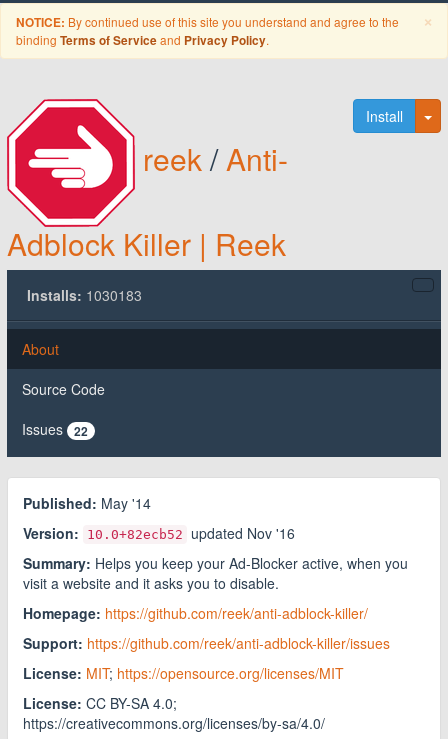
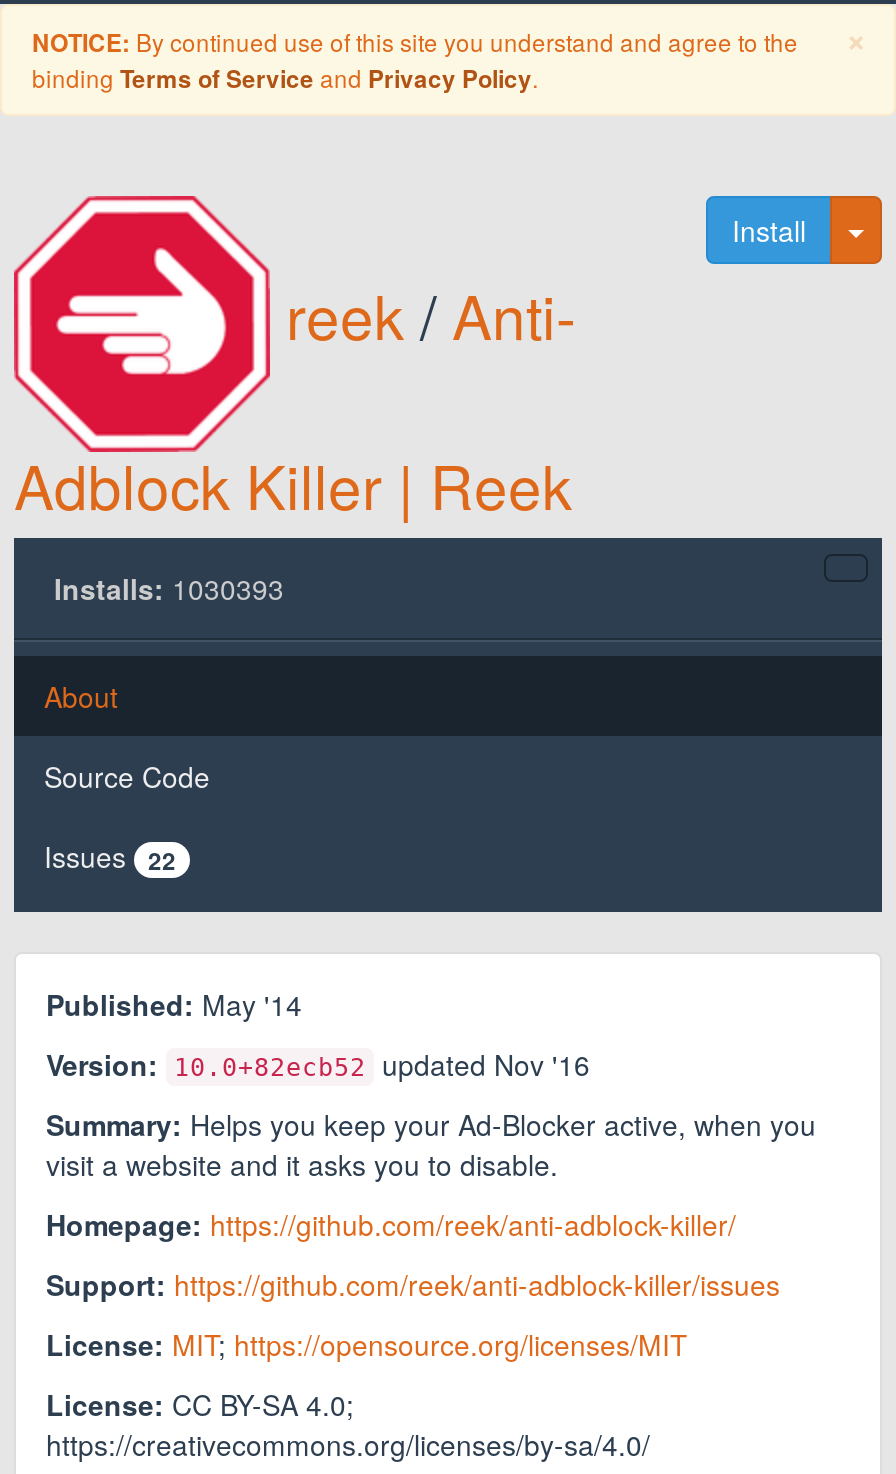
- Installs: 1030183
+ Installs: 1030393
